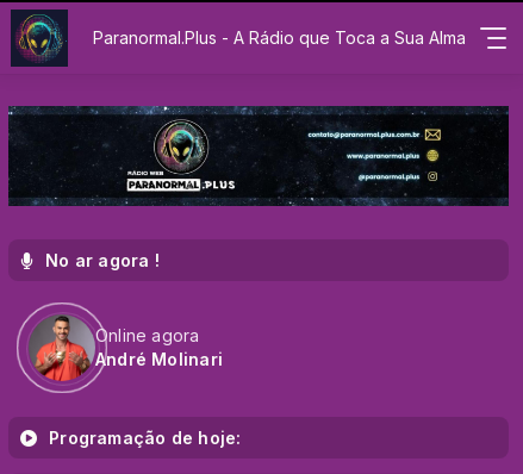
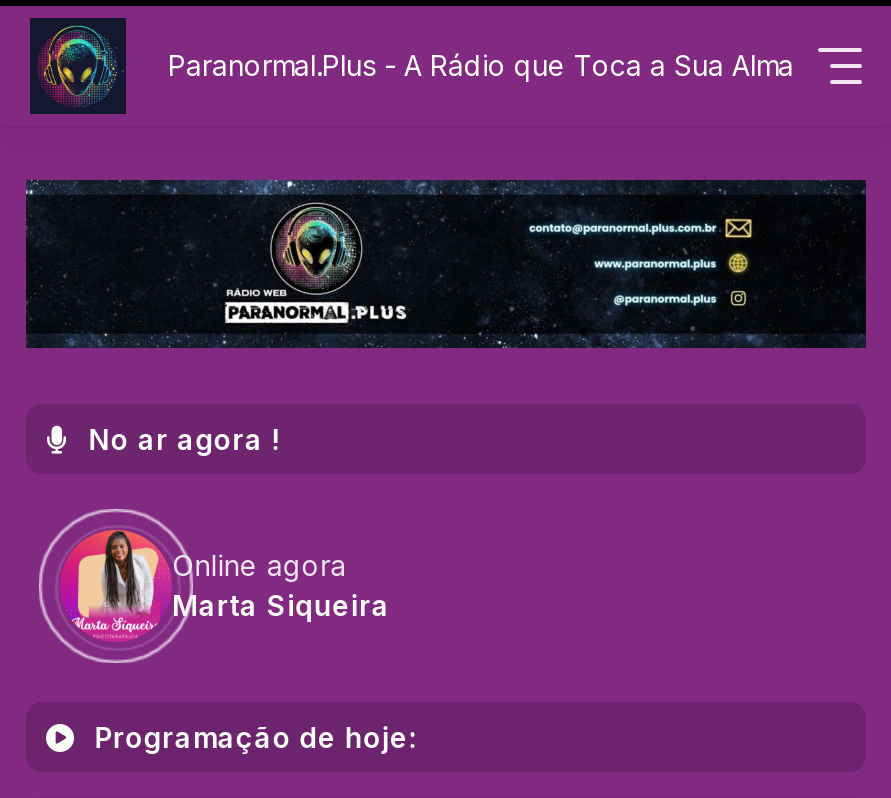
- [image]
- André Molinari
+ [image]
+ Marta Siqueira
